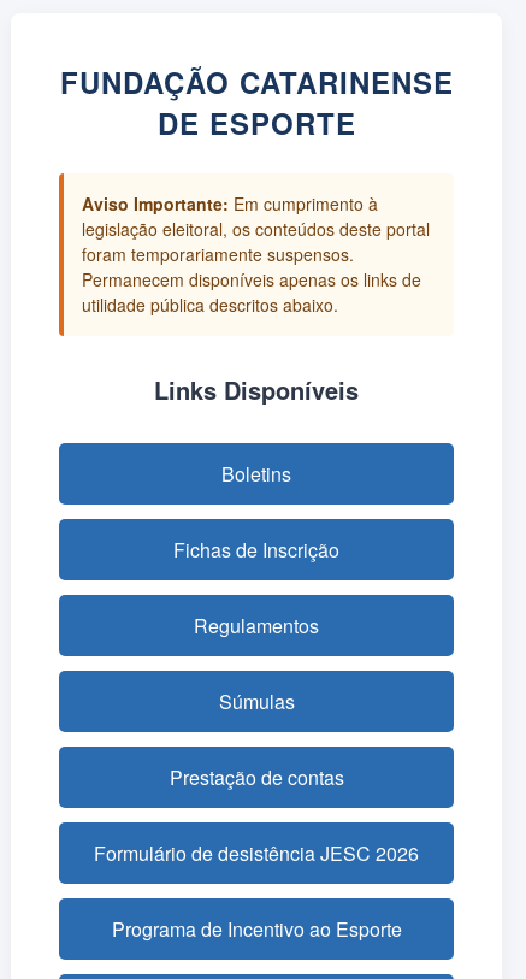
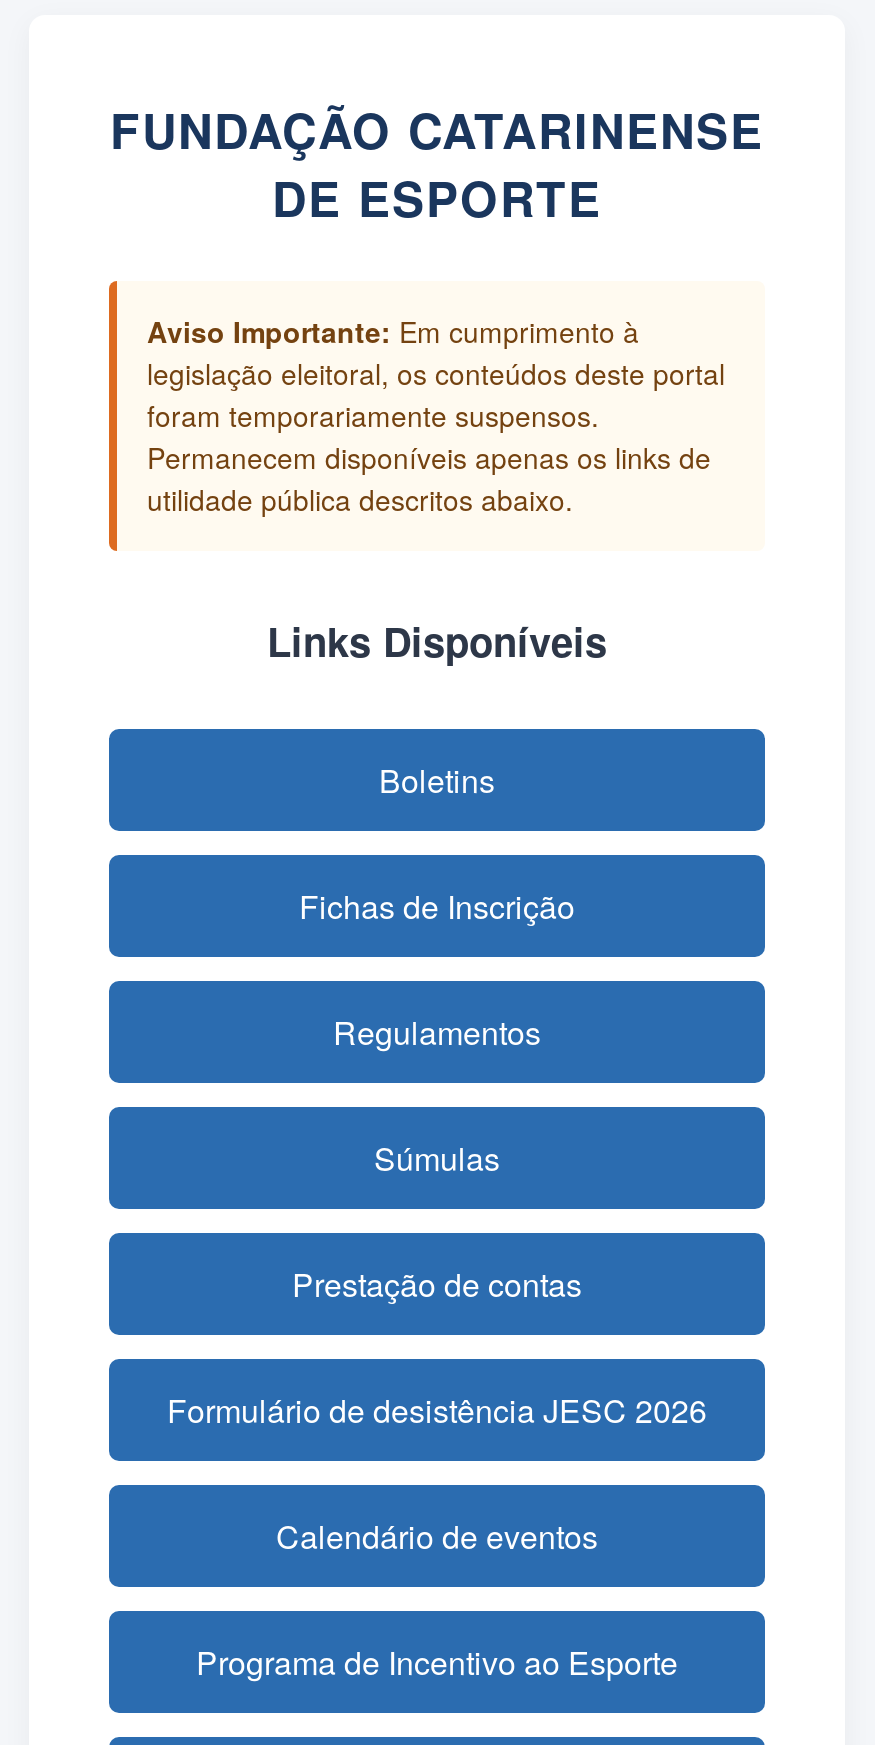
+ Calendário de eventos
